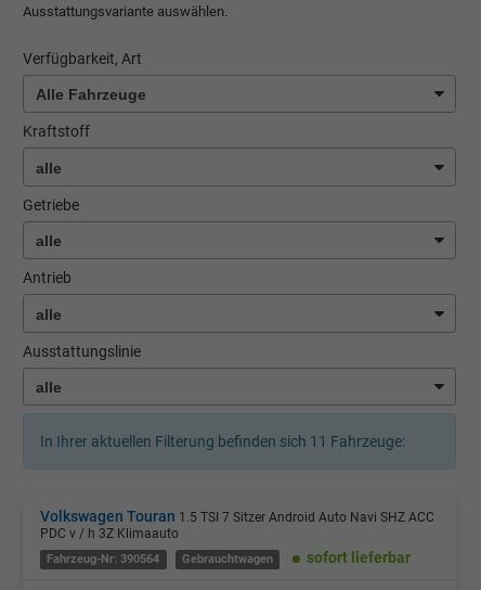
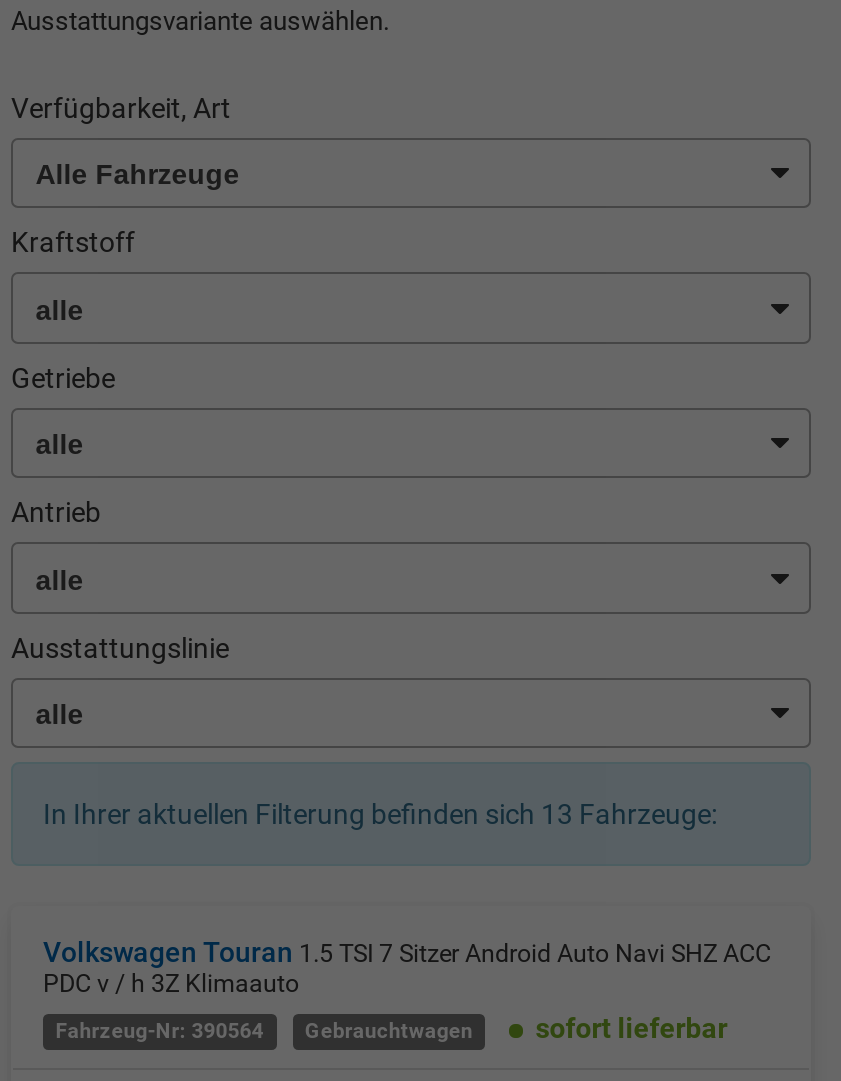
- In Ihrer aktuellen Filterung befinden sich 11 Fahrzeuge:
+ In Ihrer aktuellen Filterung befinden sich 13 Fahrzeuge:
